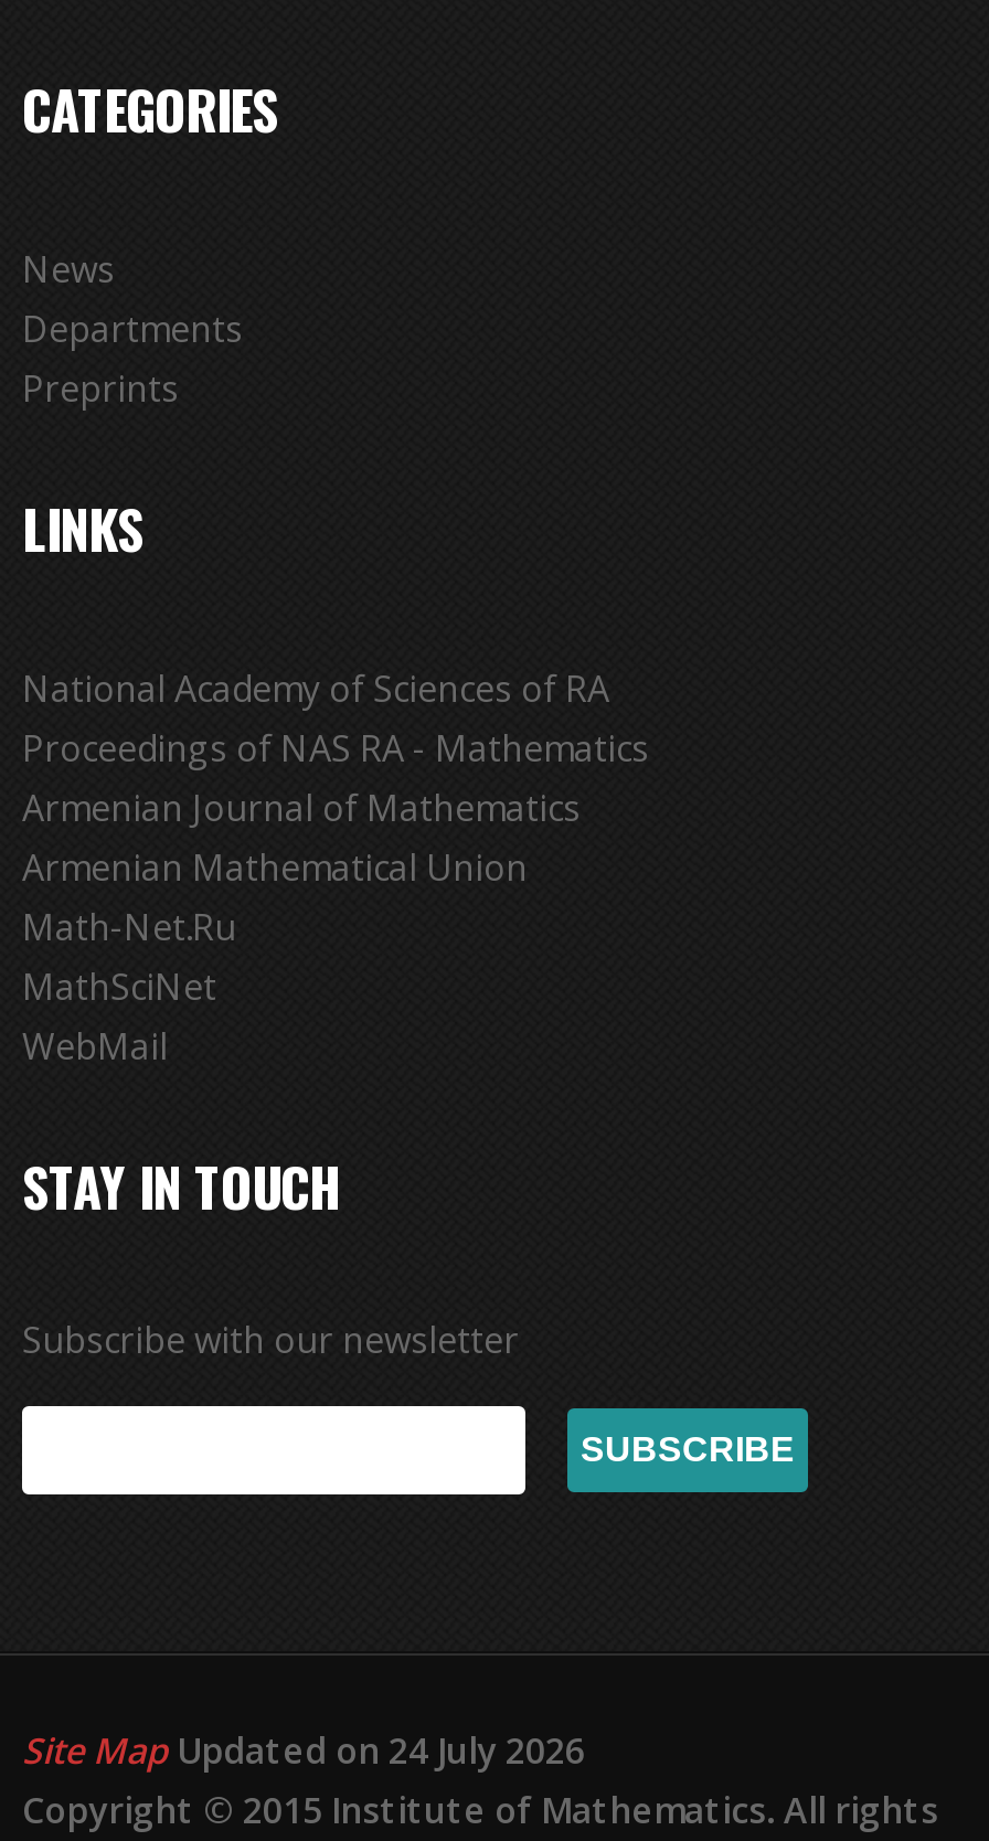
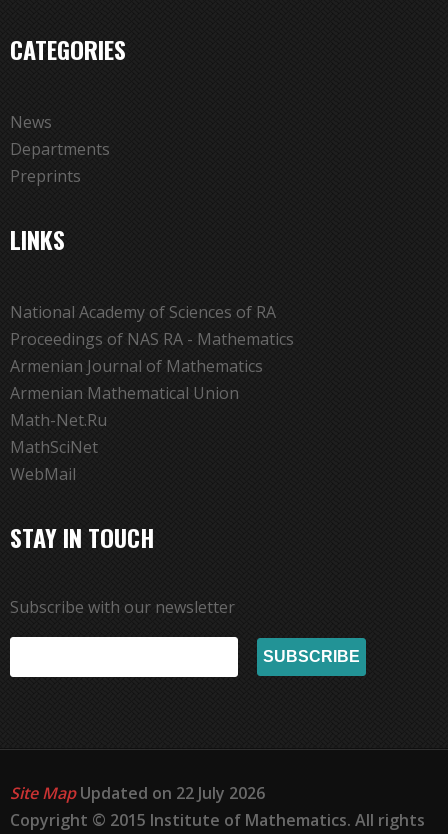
- Site Map Updated on 24 July 2026
+ Site Map Updated on 22 July 2026
